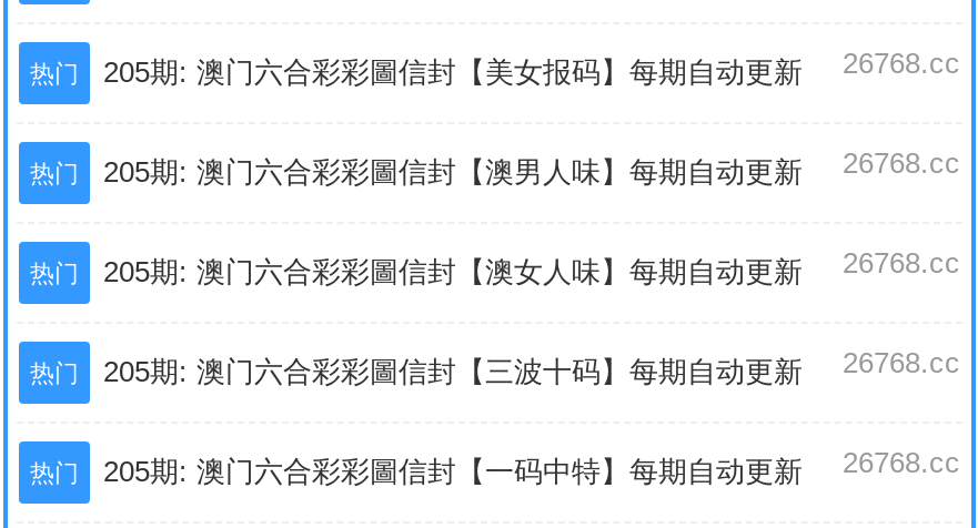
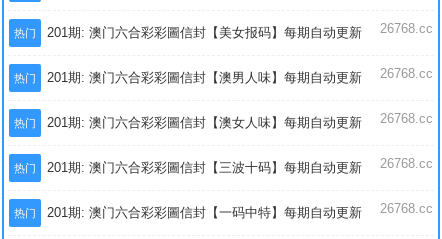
- 205期: 澳门六合彩彩圖信封【美女报码】每期自动更新
+ 201期: 澳门六合彩彩圖信封【美女报码】每期自动更新

- 205期: 澳门六合彩彩圖信封【澳男人味】每期自动更新
+ 201期: 澳门六合彩彩圖信封【澳男人味】每期自动更新

- 205期: 澳门六合彩彩圖信封【澳女人味】每期自动更新
+ 201期: 澳门六合彩彩圖信封【澳女人味】每期自动更新

- 205期: 澳门六合彩彩圖信封【三波十码】每期自动更新
+ 201期: 澳门六合彩彩圖信封【三波十码】每期自动更新

- 205期: 澳门六合彩彩圖信封【一码中特】每期自动更新
+ 201期: 澳门六合彩彩圖信封【一码中特】每期自动更新
